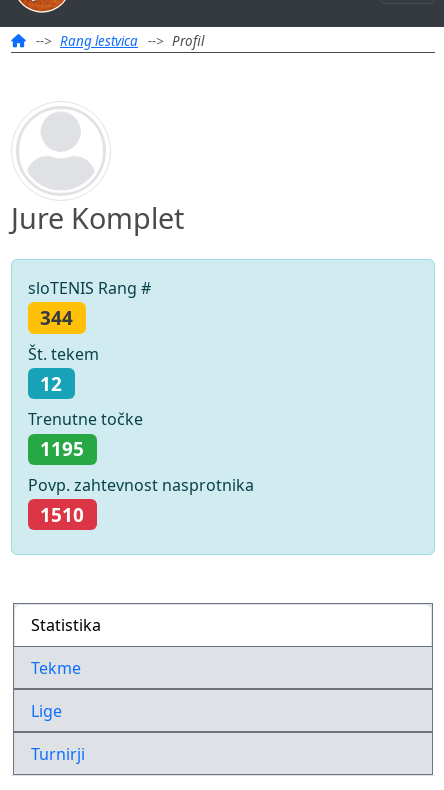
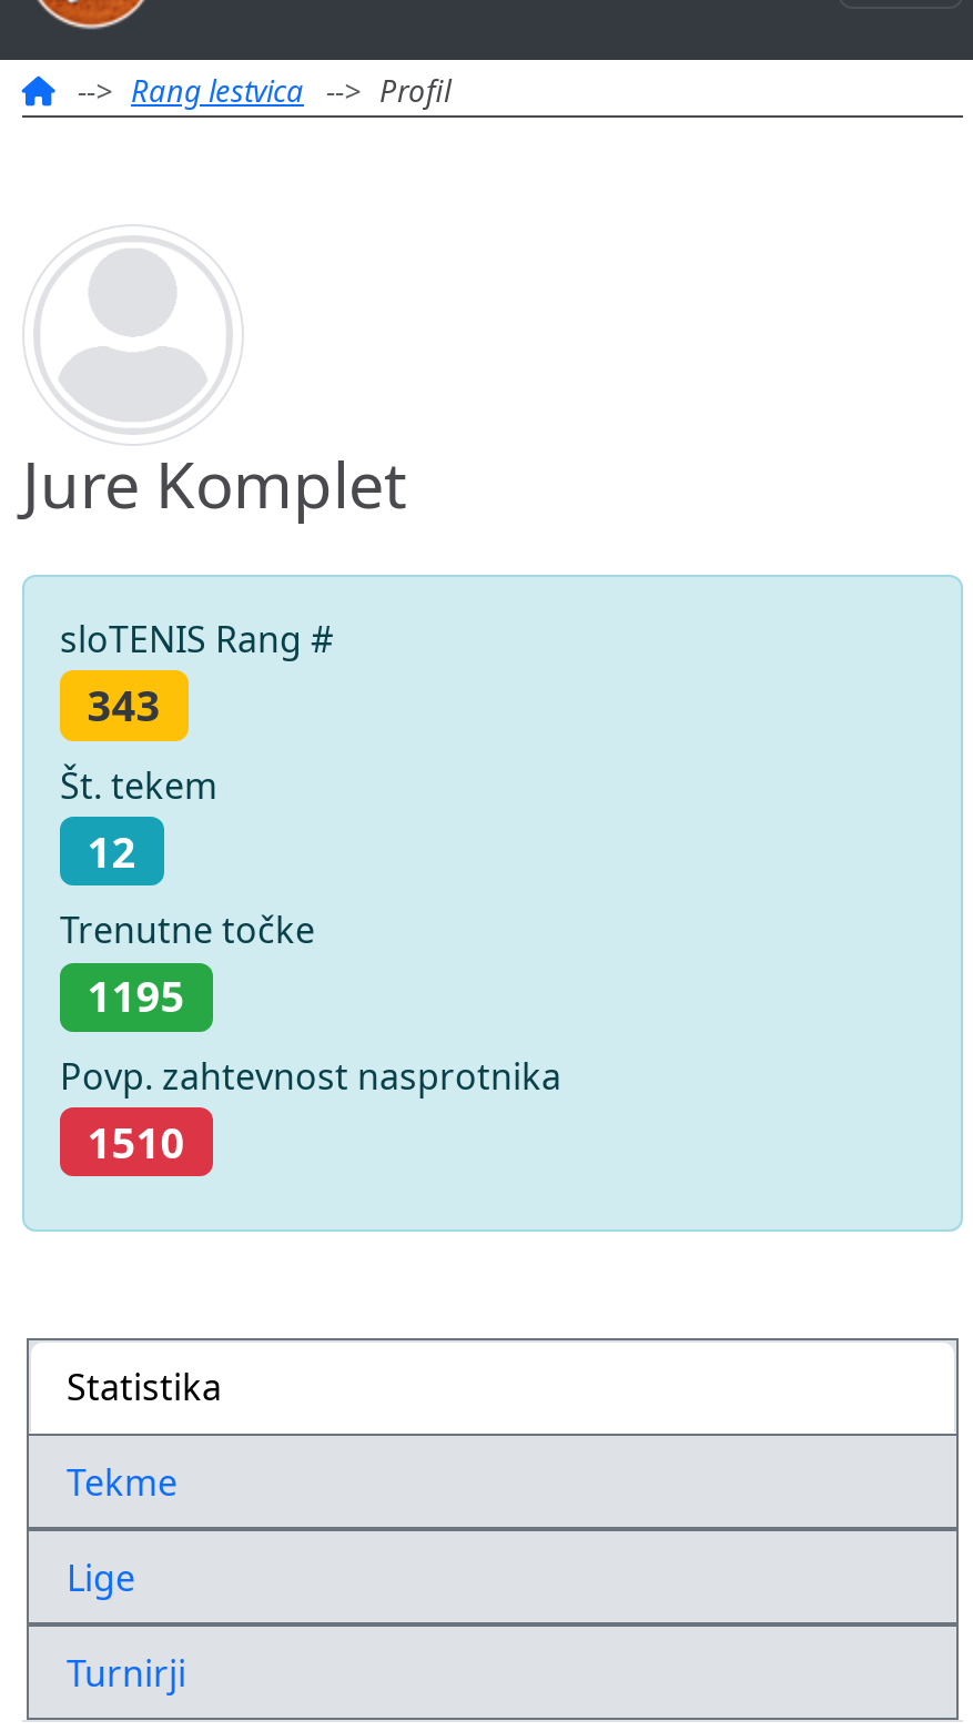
- 344
+ 343
